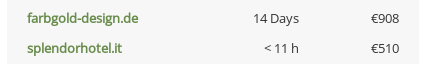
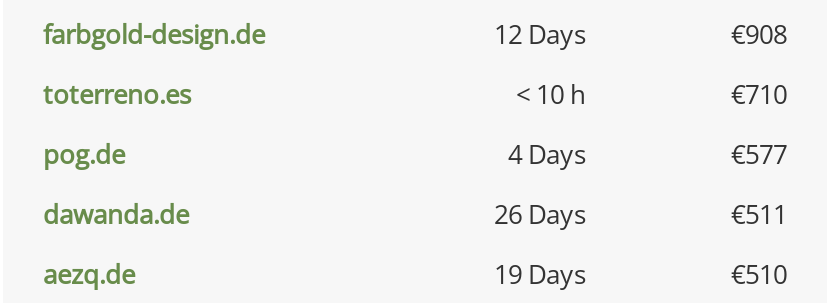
- 14 Days
+ 12 Days

- splendorhotel.it
- < 11 h
+ toterreno.es
+ < 10 h
+ €710
+ pog.de
+ 4 Days
+ €577
+ dawanda.de
+ 26 Days
+ €511
+ aezq.de
+ 19 Days
